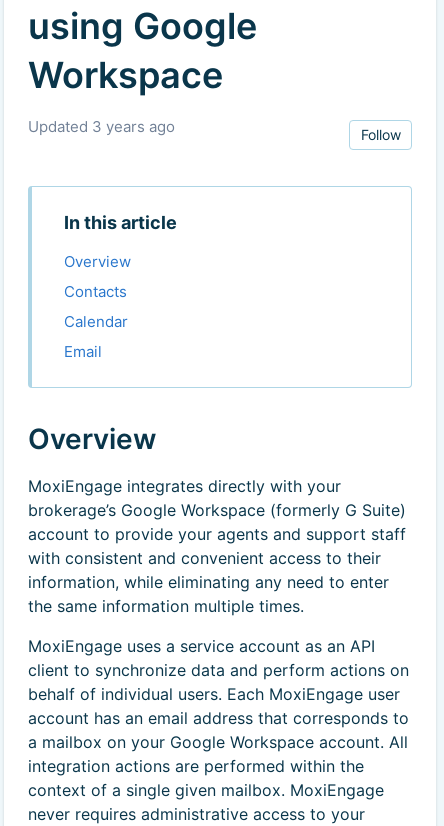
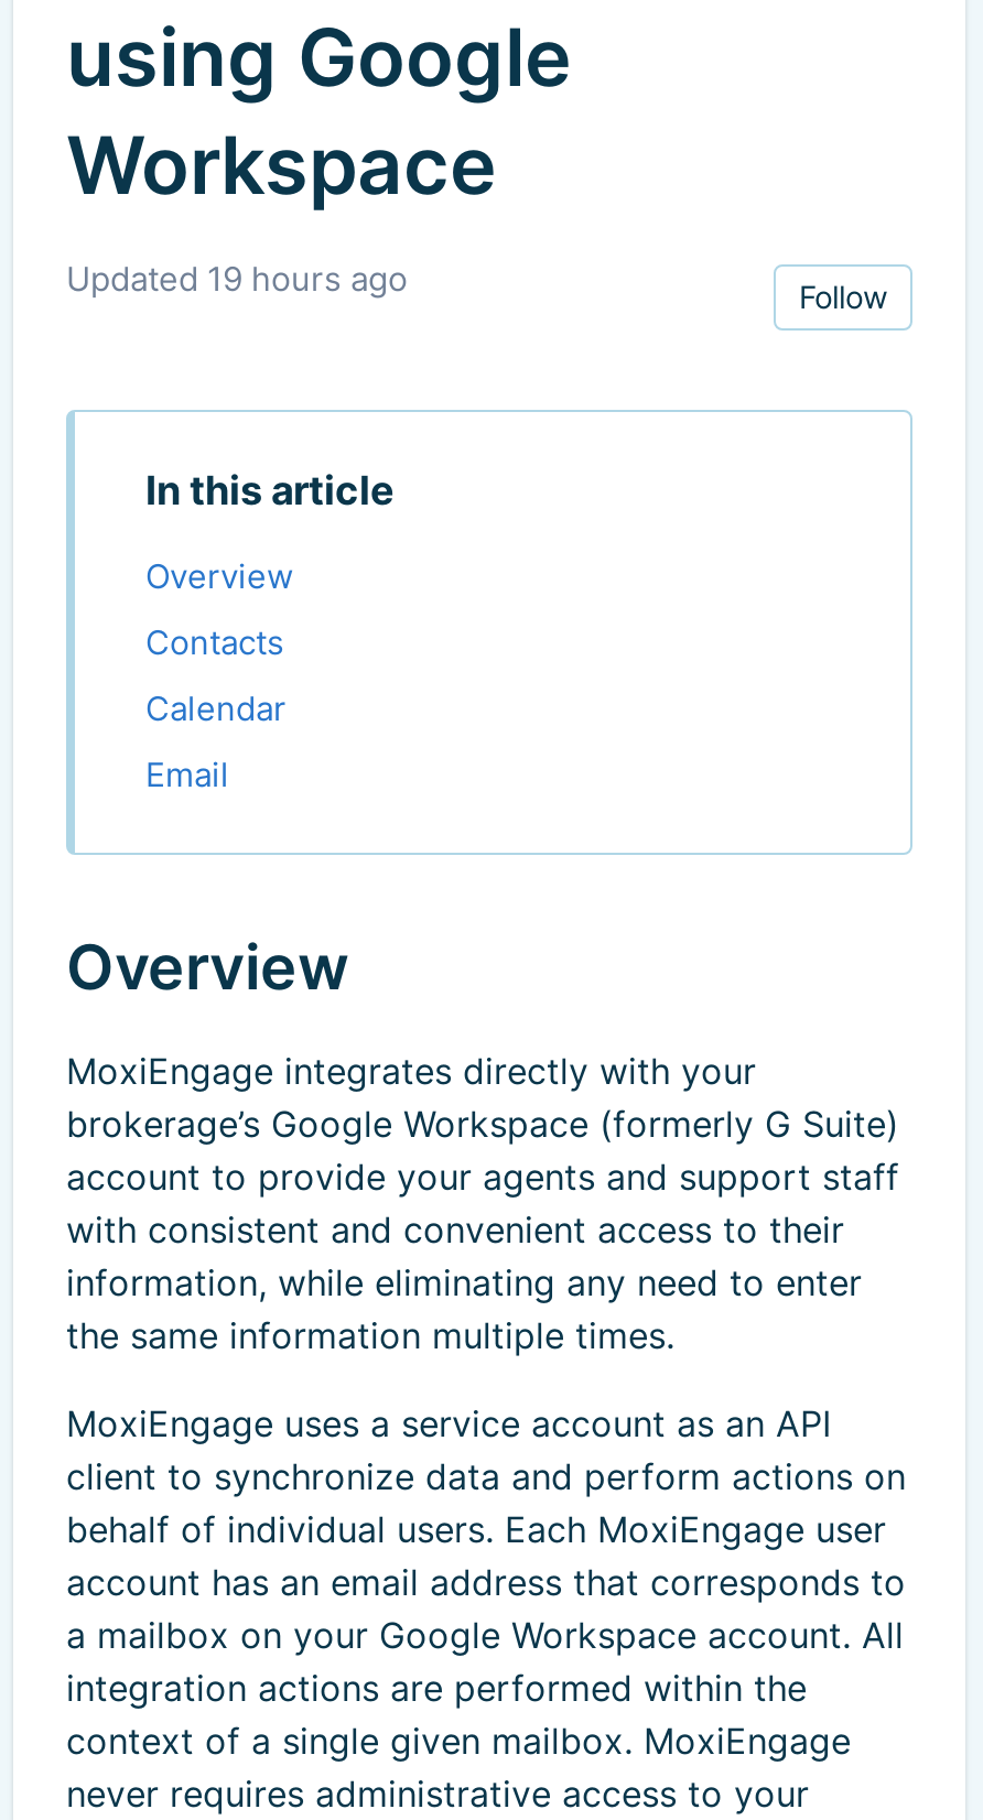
- Updated 3 years ago
+ Updated 19 hours ago
